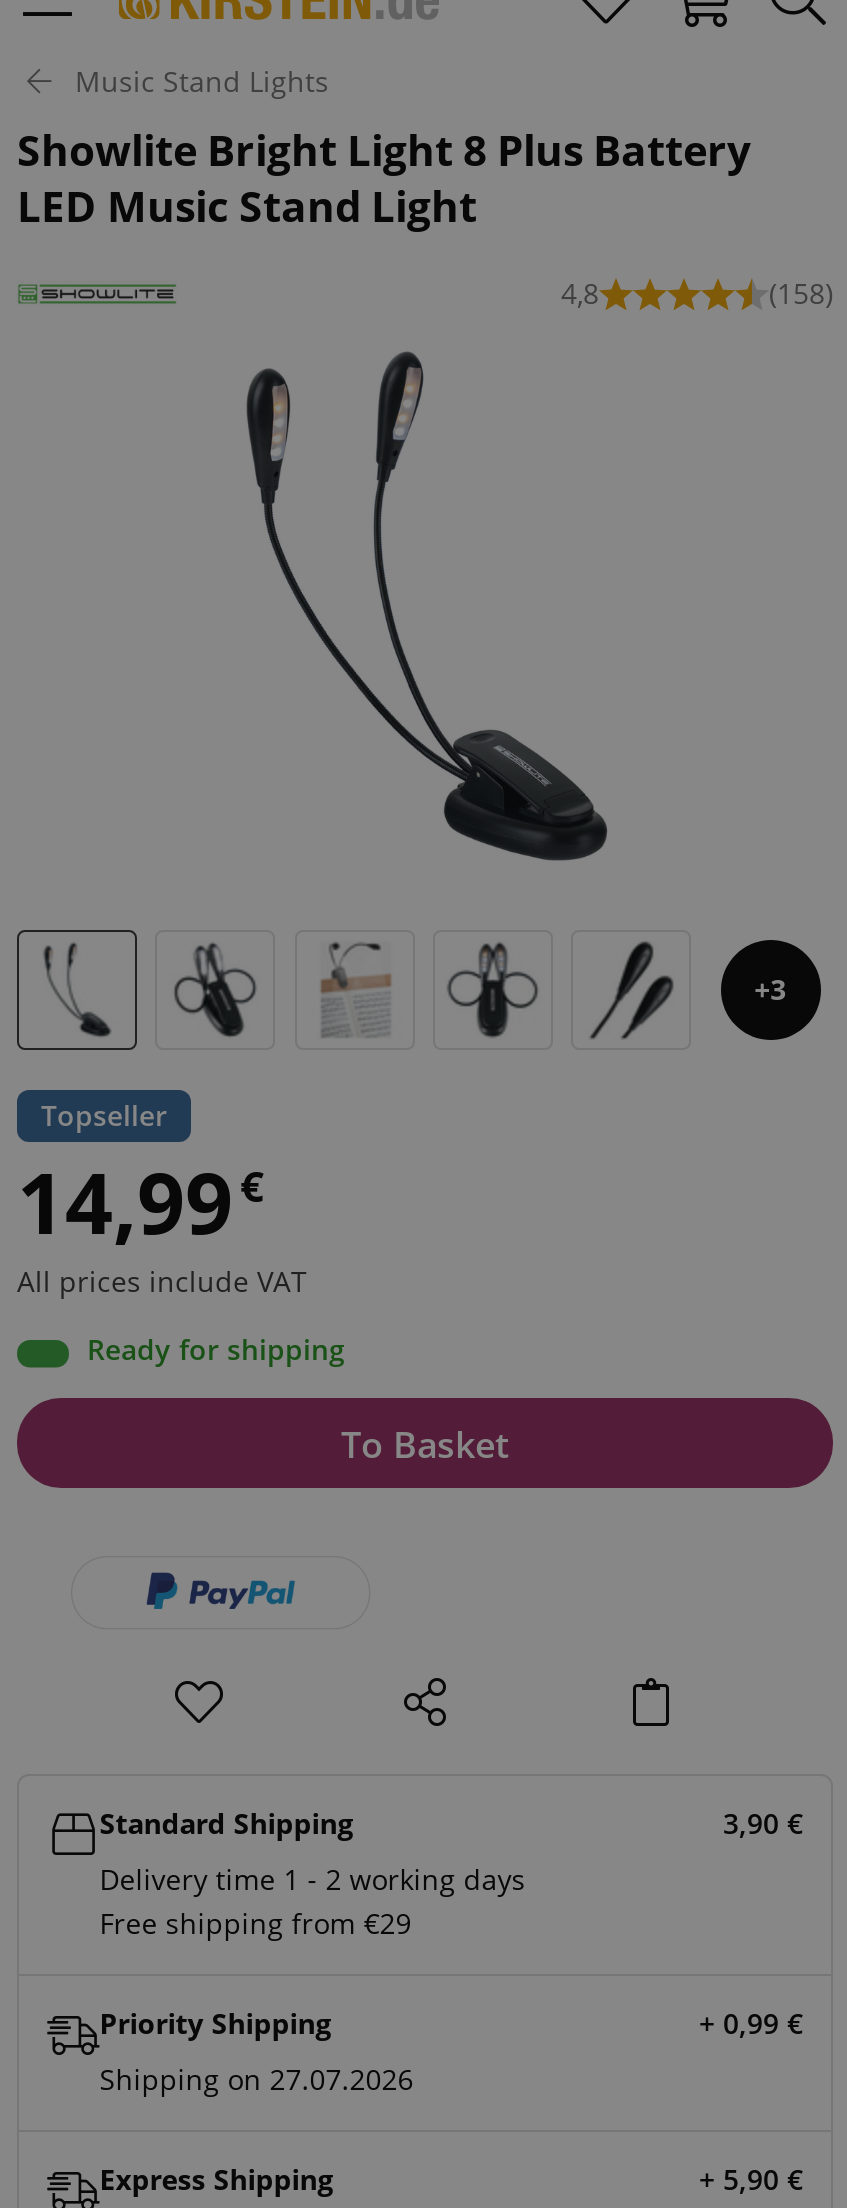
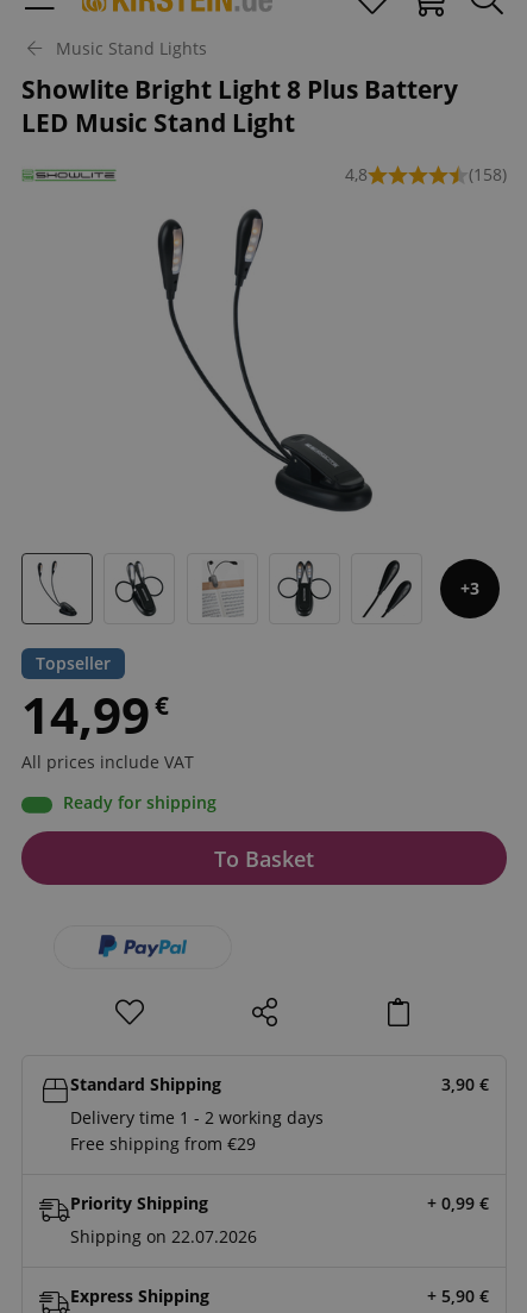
- Shipping on 27.07.2026
+ Shipping on 22.07.2026
